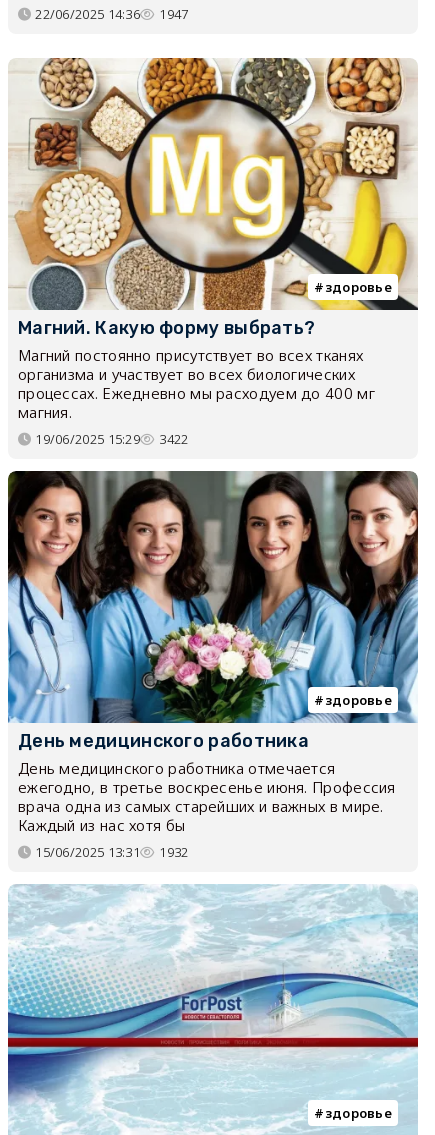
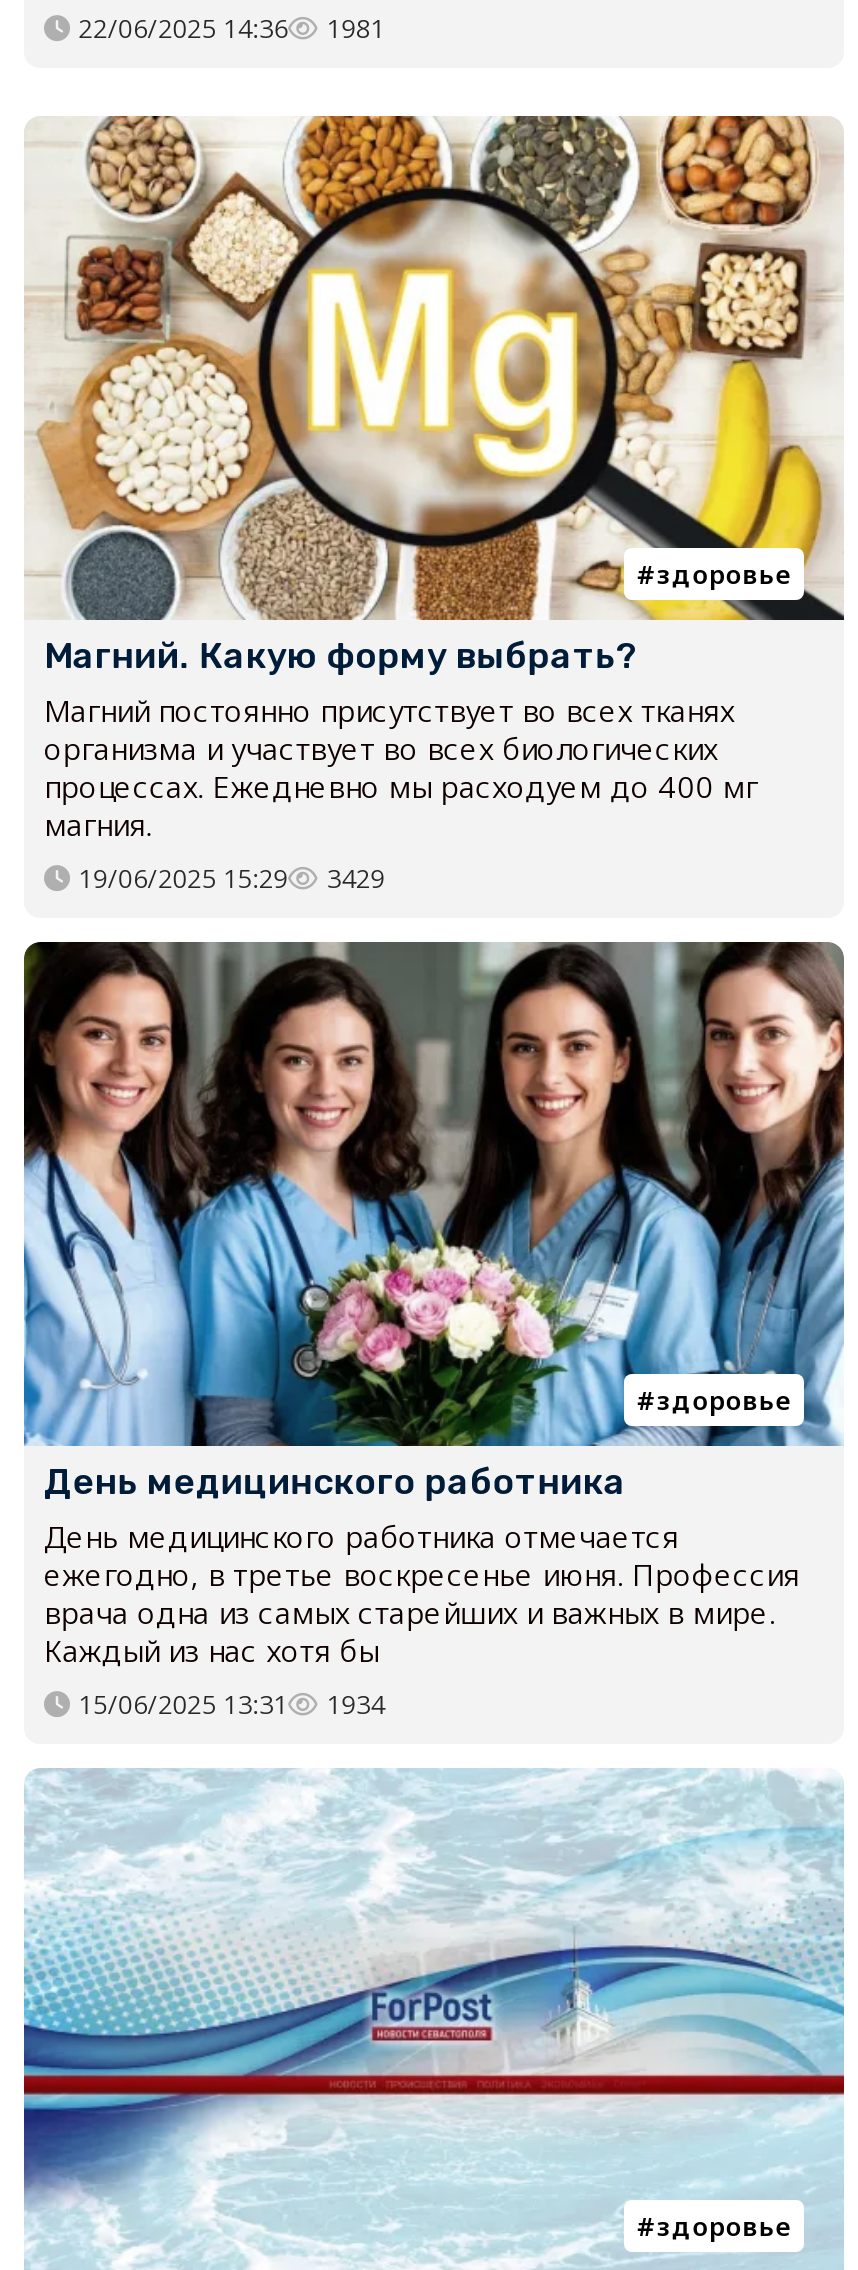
- 22/06/2025 14:36 1947
+ 22/06/2025 14:36 1981

- 19/06/2025 15:29 3422
+ 19/06/2025 15:29 3429

- 15/06/2025 13:31 1932
+ 15/06/2025 13:31 1934
